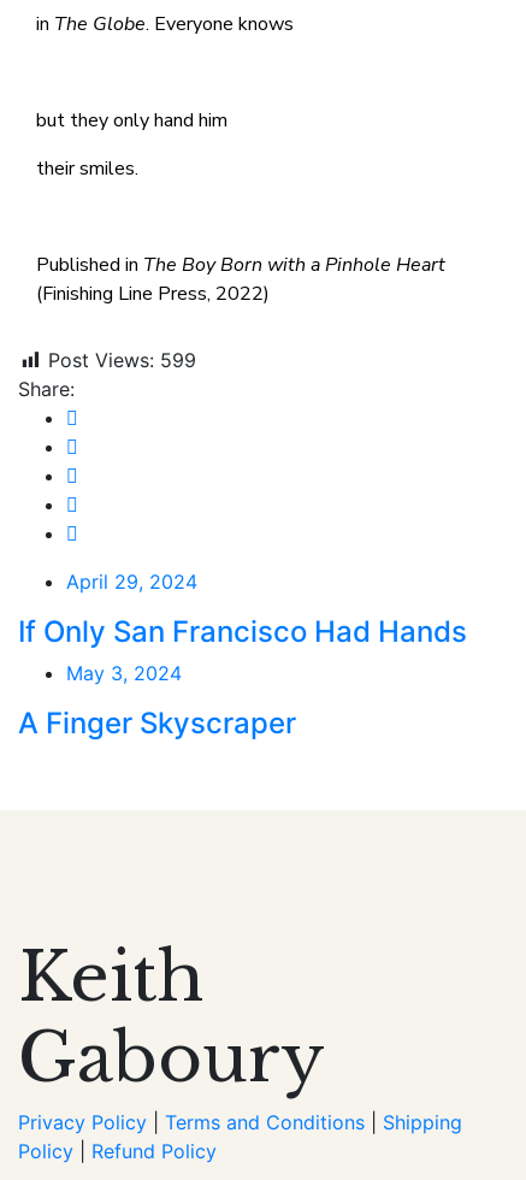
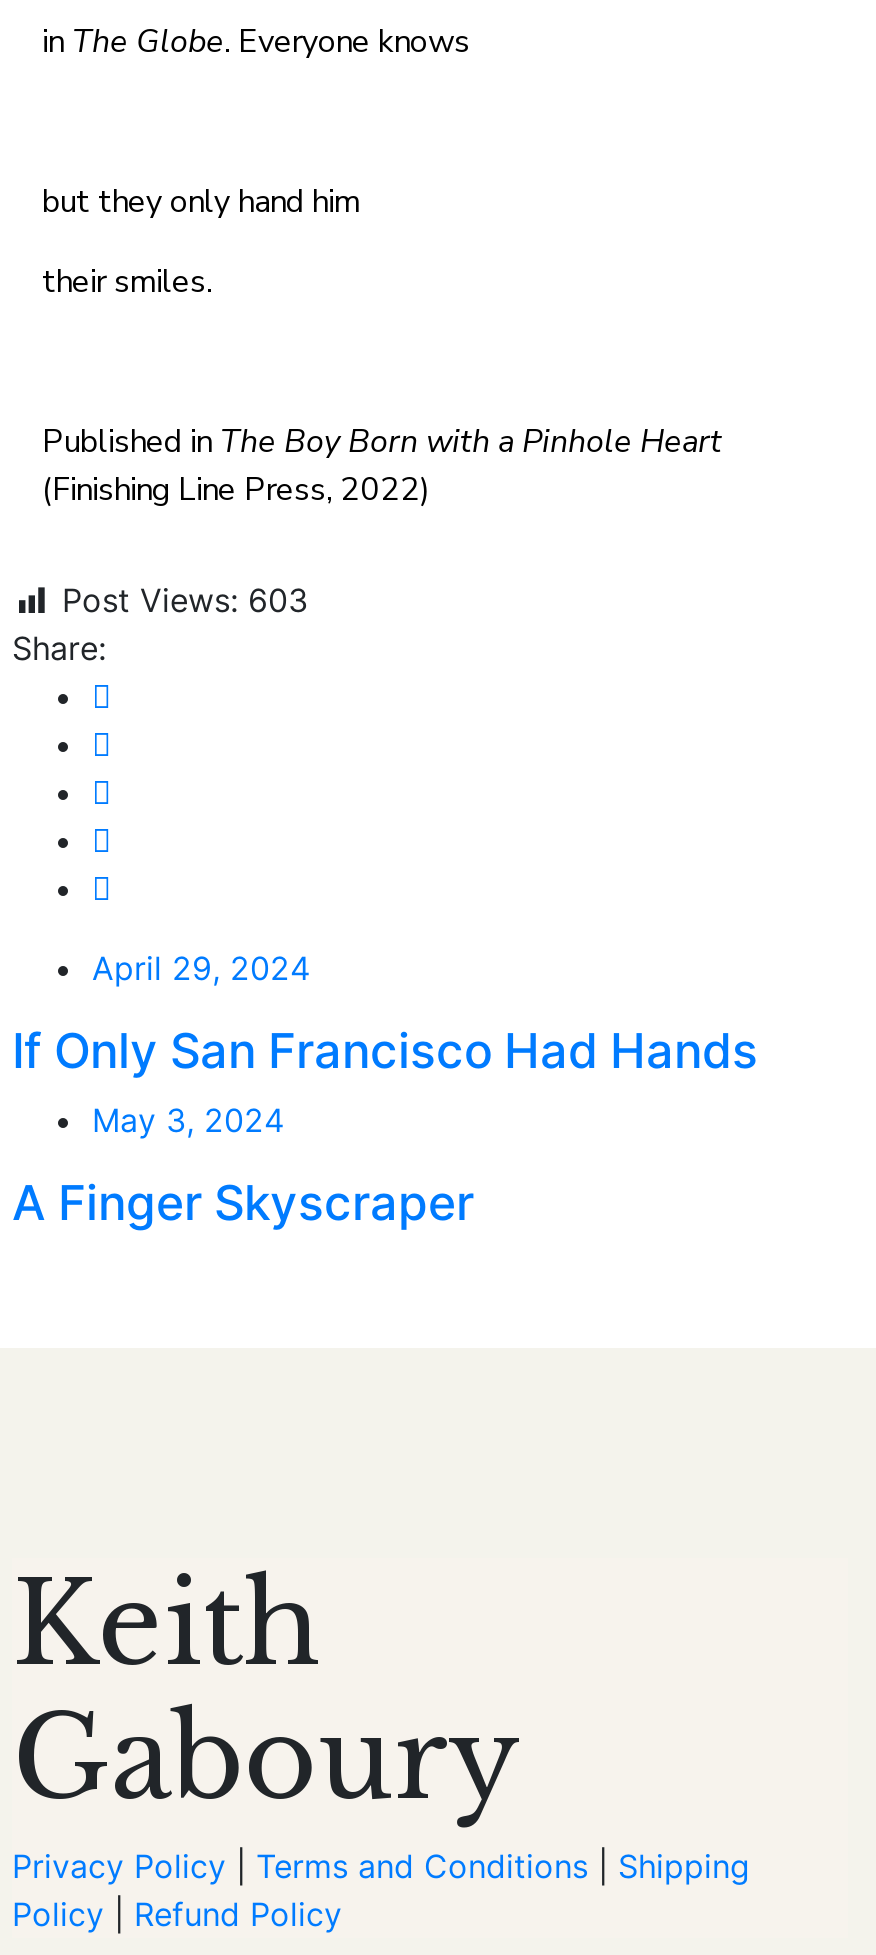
- Post Views: 599
+ Post Views: 603
